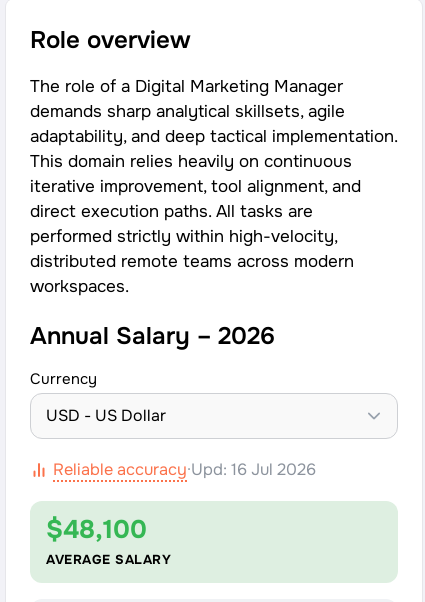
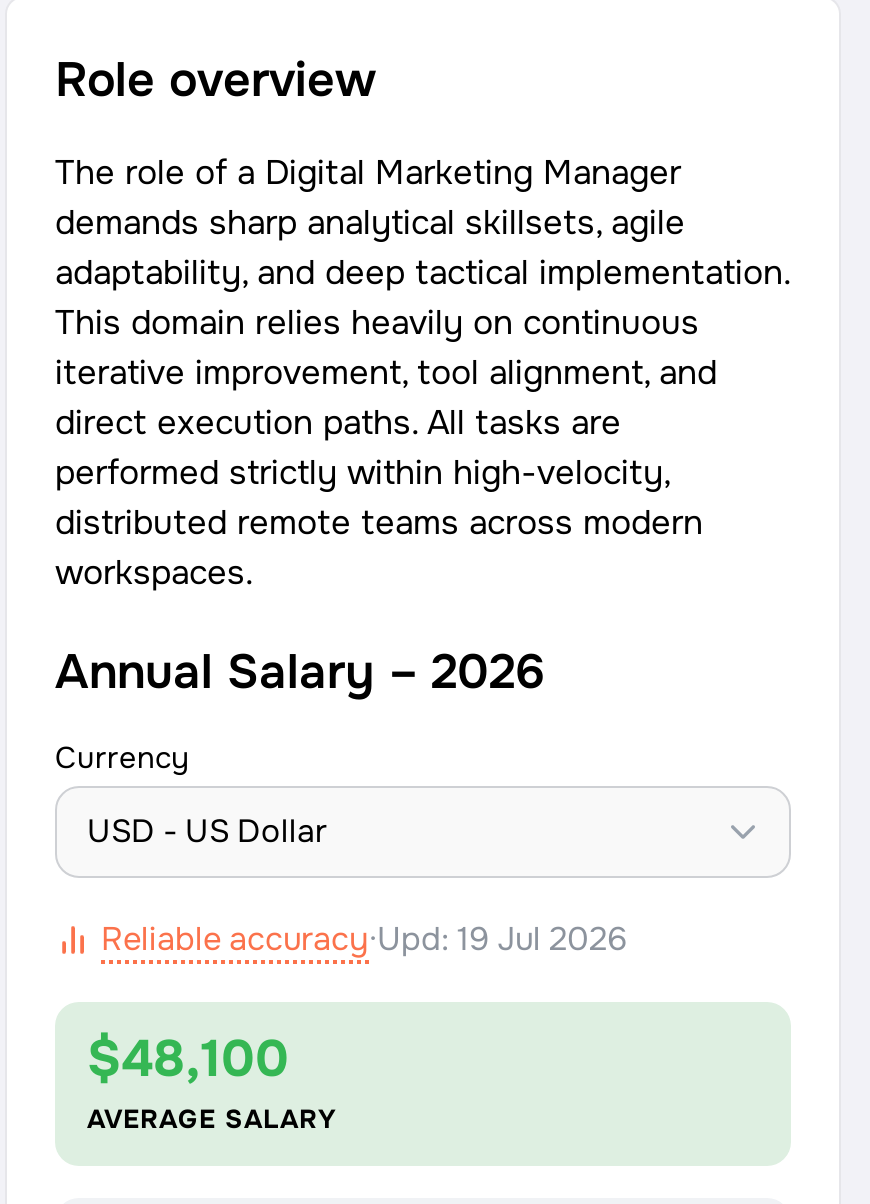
- Reliable accuracy·Upd: 16 Jul 2026
+ Reliable accuracy·Upd: 19 Jul 2026
